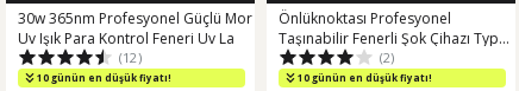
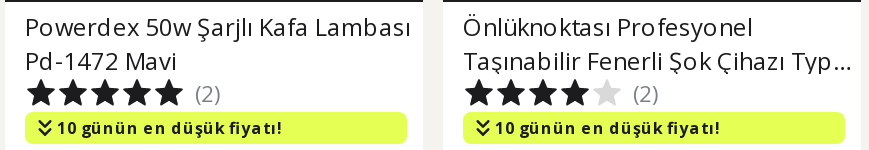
- 30w 365nm Profesyonel Güçlü Mor
- Uv Işık Para Kontrol Feneri Uv La
- (12)
+ Powerdex 50w Şarjlı Kafa Lambası
+ Pd-1472 Mavi
+ (2)
